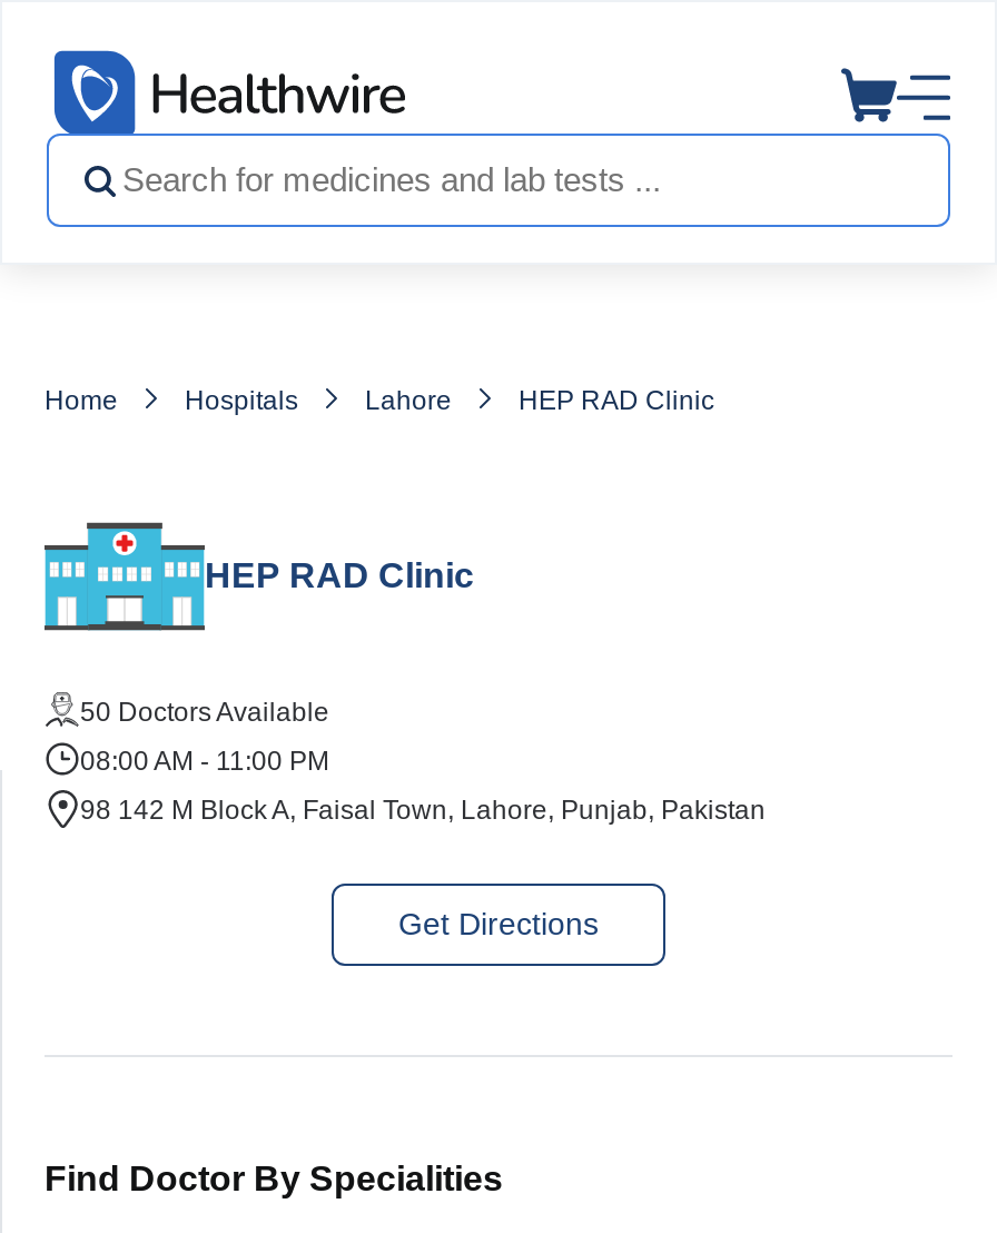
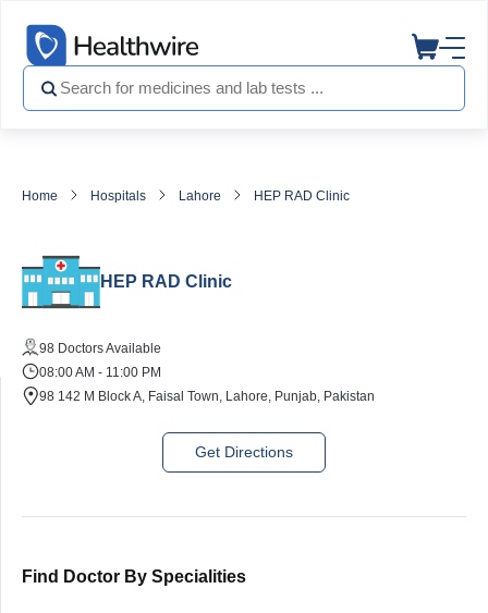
- 50 Doctors Available
+ 98 Doctors Available
